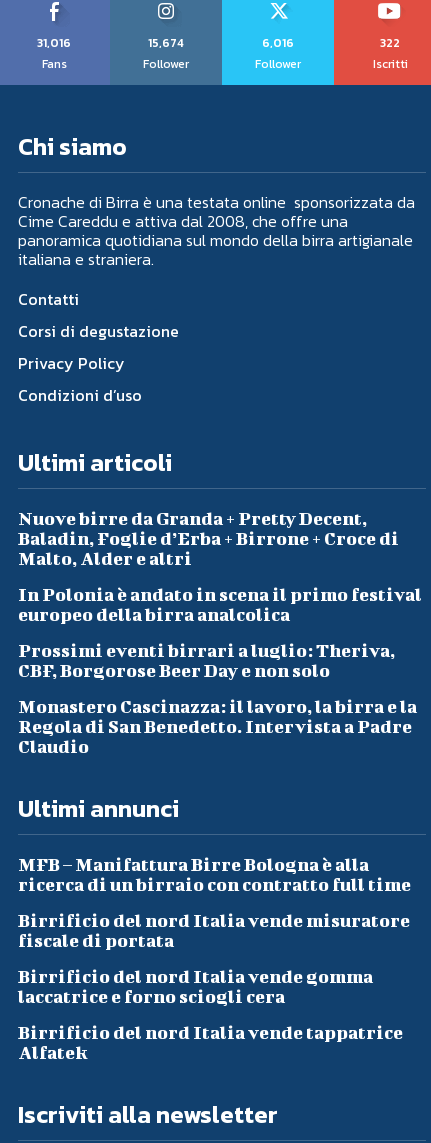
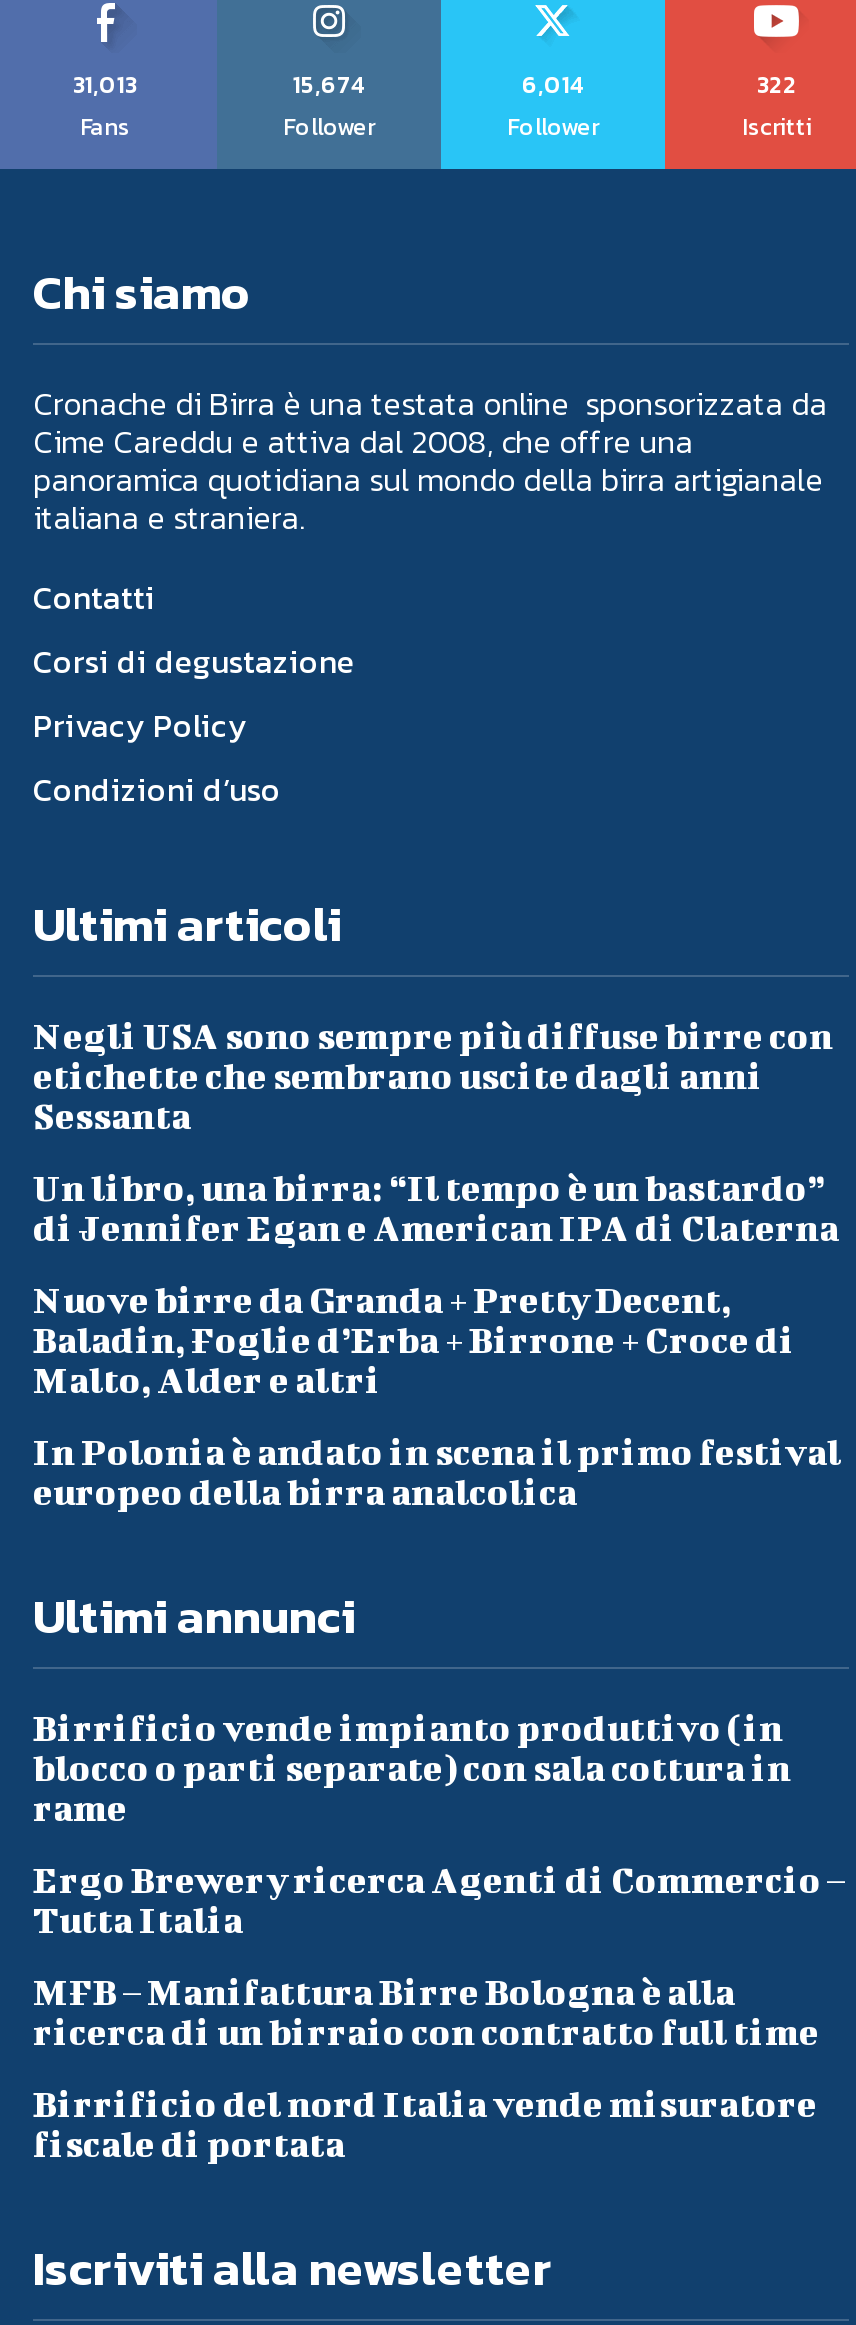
- 31,016
+ 31,013

- 6,016
+ 6,014

+ Negli USA sono sempre più diffuse birre con
+ etichette che sembrano uscite dagli anni
+ Sessanta
+ Un libro, una birra: “Il tempo è un bastardo”
+ di Jennifer Egan e American IPA di Claterna

moved down: Nuove birre da Granda + Pretty Decent, | Baladin, Foglie d’Erba + Birrone + Croce di | Malto, Alder e altri | In Polonia è andato in scena il primo festival | europeo della birra analcolica

- Prossimi eventi birrari a luglio: Theriva,
- CBF, Borgorose Beer Day e non solo
- Monastero Cascinazza: il lavoro, la birra e la
- Regola di San Benedetto. Intervista a Padre
- Claudio

+ Birrificio vende impianto produttivo (in
+ blocco o parti separate) con sala cottura in
+ rame
+ Ergo Brewery ricerca Agenti di Commercio –
+ Tutta Italia

moved down: MFB – Manifattura Birre Bologna è alla | ricerca di un birraio con contratto full time | Birrificio del nord Italia vende misuratore | fiscale di portata

- Birrificio del nord Italia vende gomma
- laccatrice e forno sciogli cera
- Birrificio del nord Italia vende tappatrice
- Alfatek
